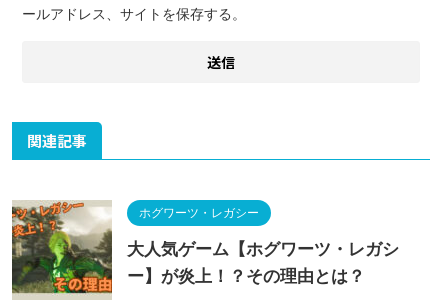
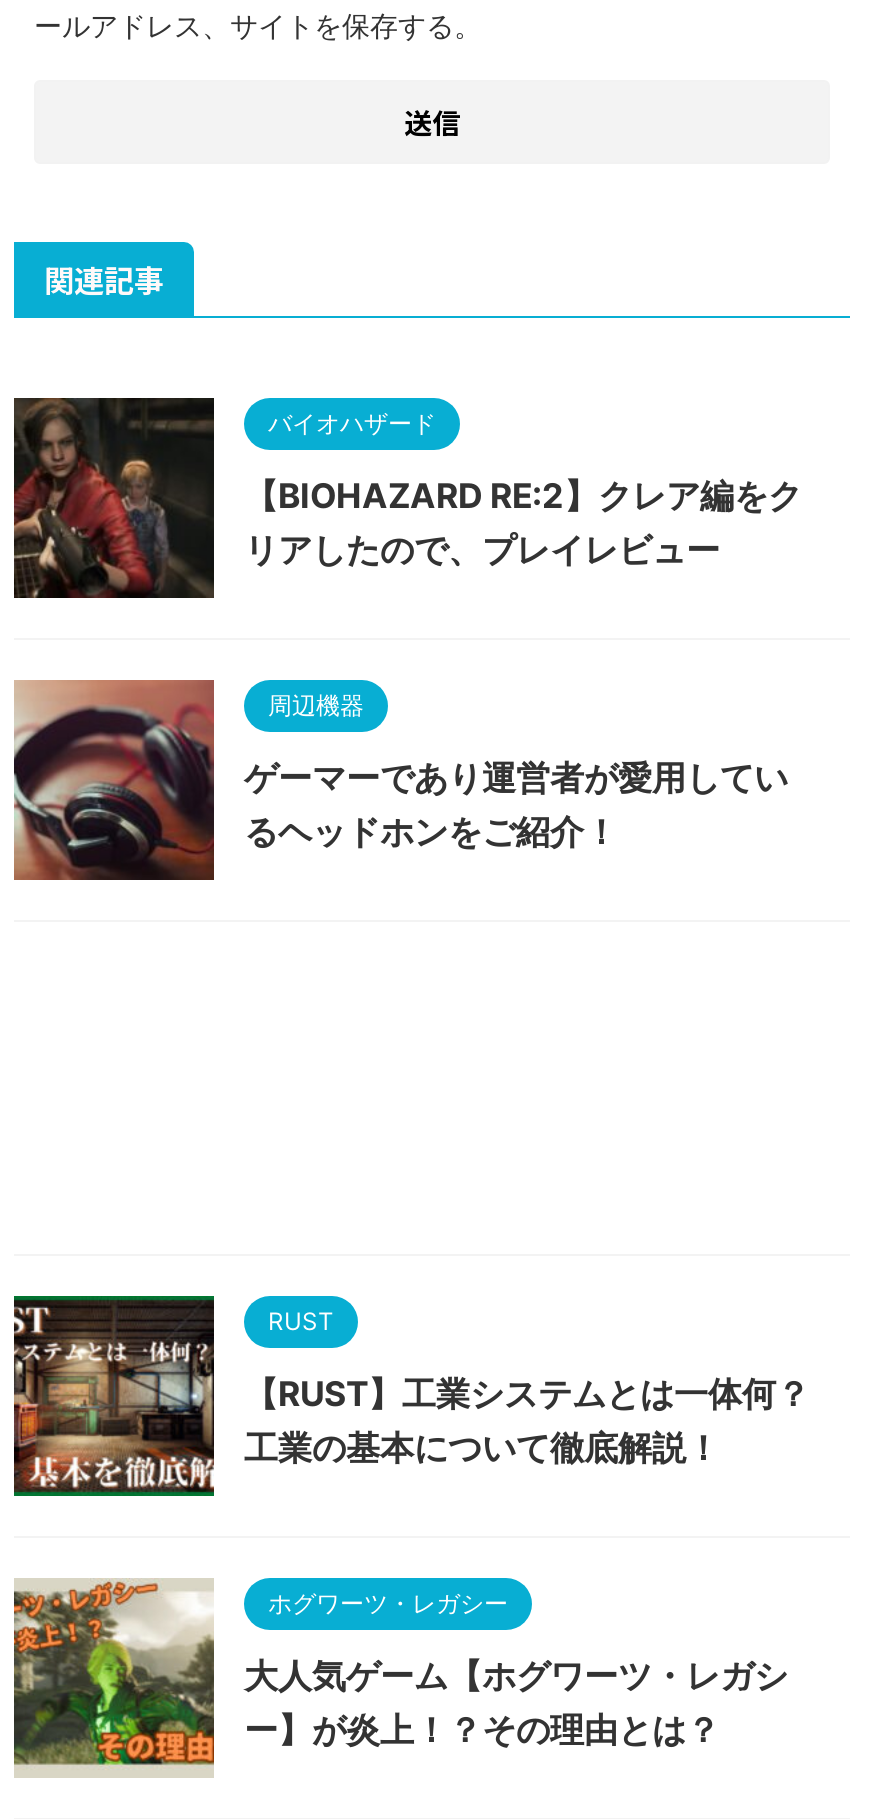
+ [image]
+ バイオハザード
+ 【BIOHAZARD RE:2】クレア編をク
+ リアしたので、プレイレビュー

+ [image]
+ 周辺機器
+ ゲーマーであり運営者が愛用してい
+ るヘッドホンをご紹介！

+ [image]
+ RUST
+ 【RUST】工業システムとは一体何？
+ 工業の基本について徹底解説！
